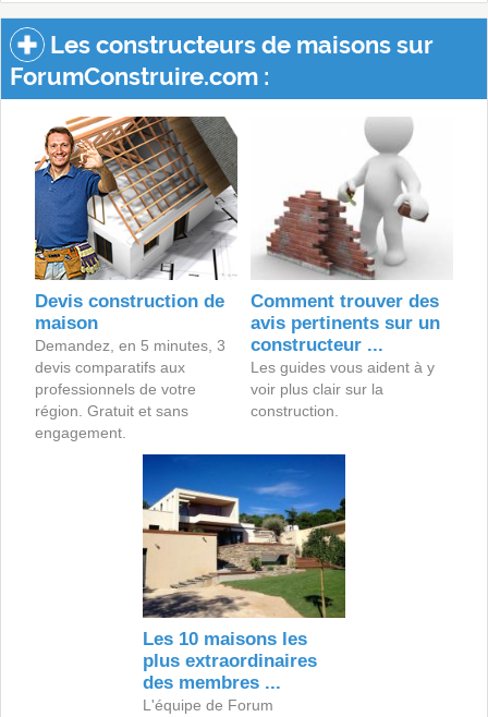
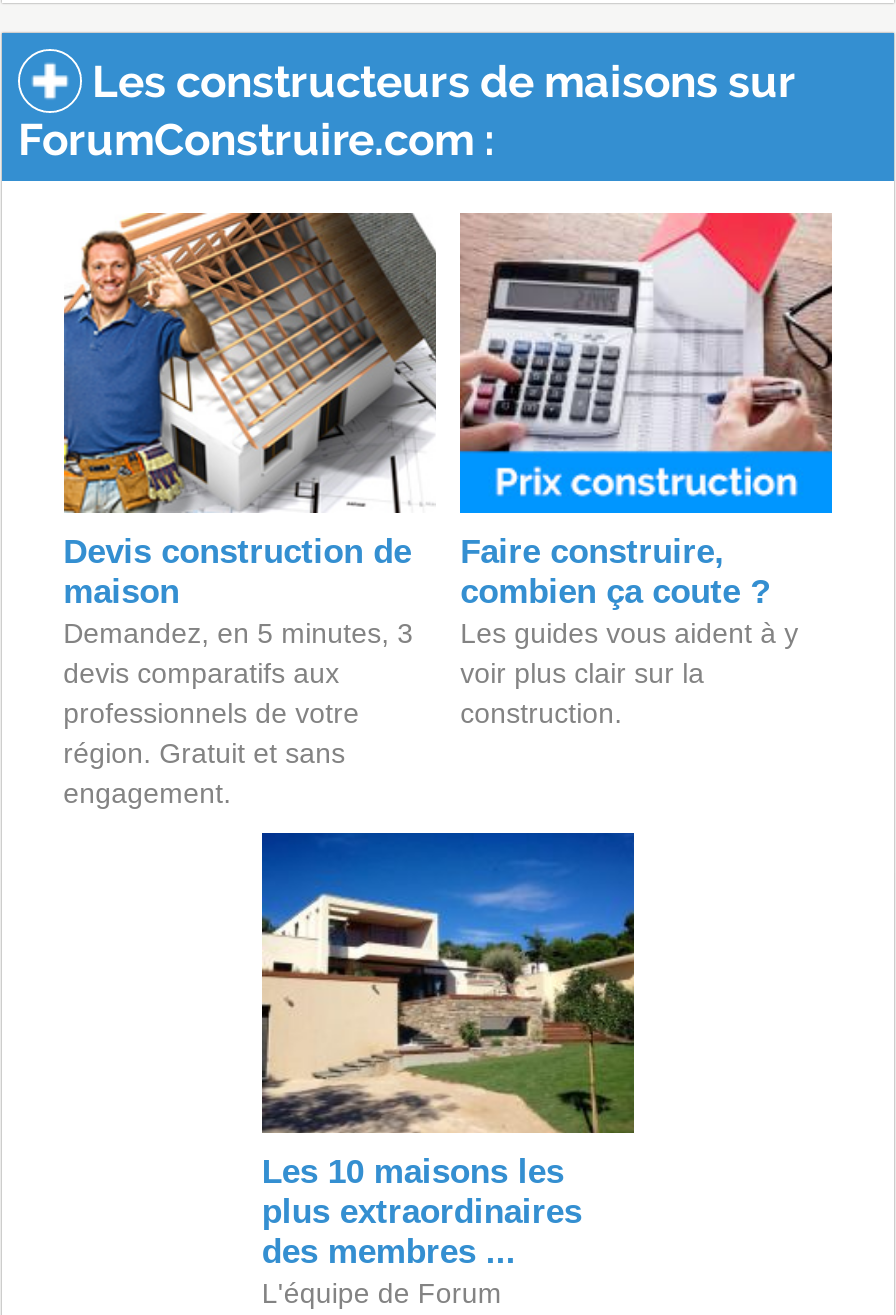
- [image]
- Comment trouver des
- avis pertinents sur un
- constructeur ...
+ [image]
+ Faire construire,
+ combien ça coute ?

moved up: Les guides vous aident à y | voir plus clair sur la | construction.
